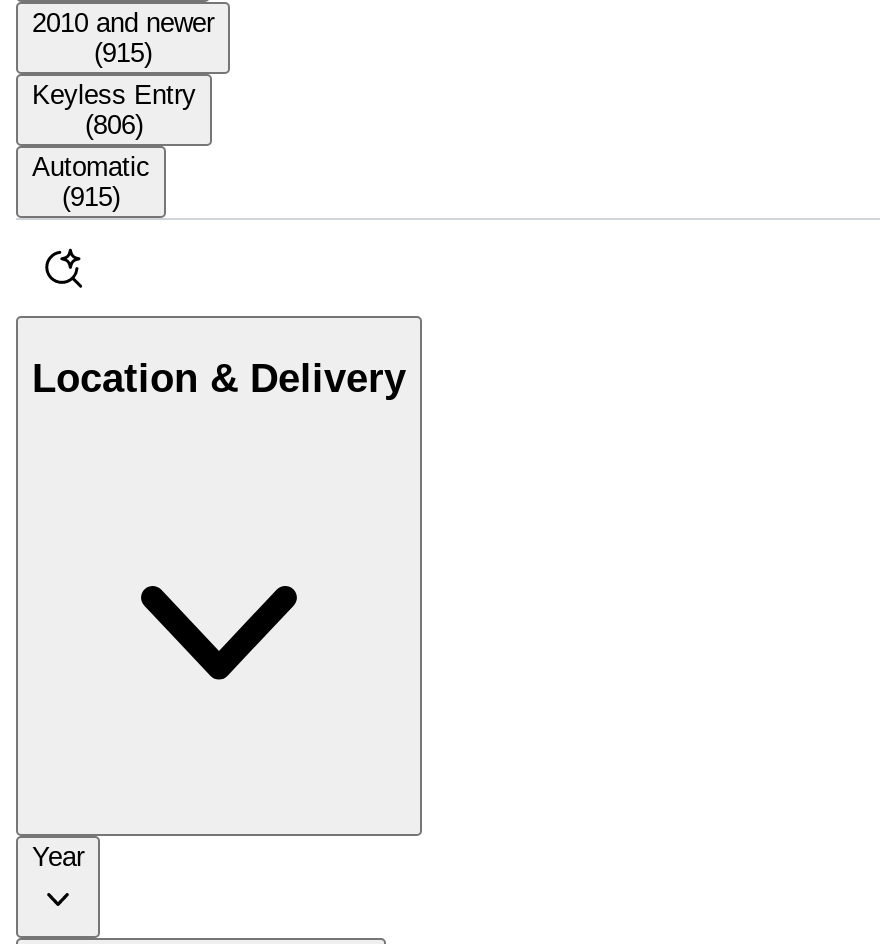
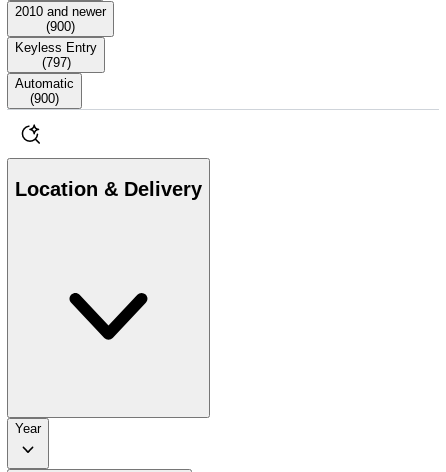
- (915)
+ (900)

- (806)
+ (797)

- (915)
+ (900)
